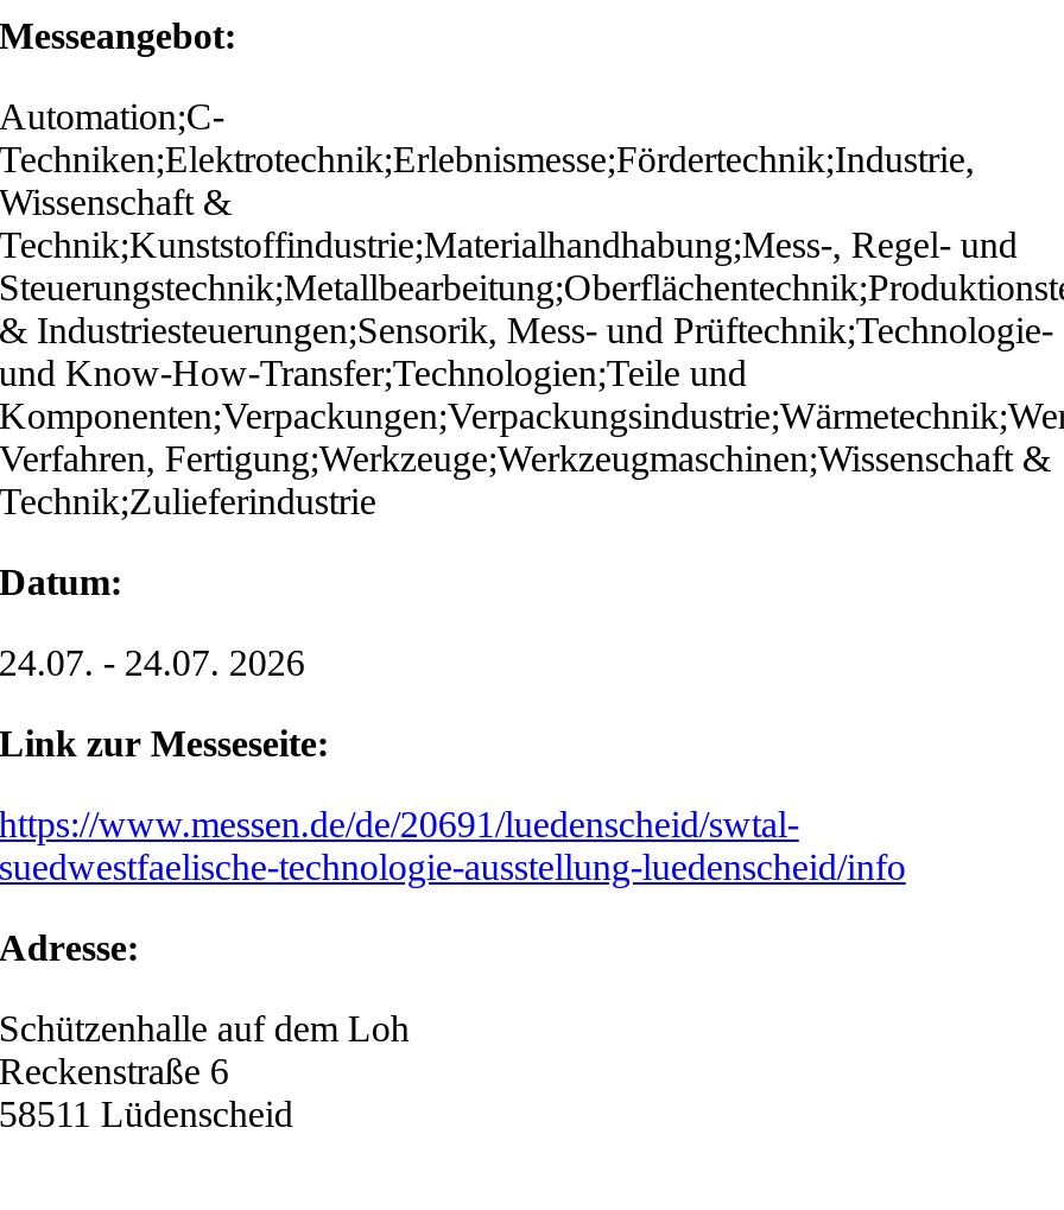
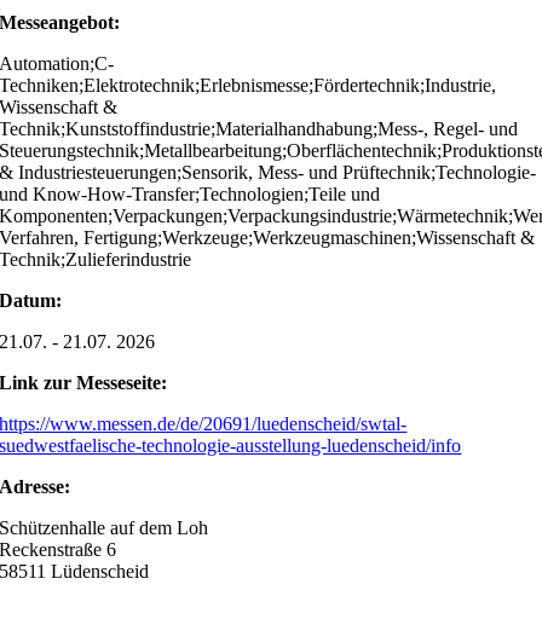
- 24.07. - 24.07. 2026
+ 21.07. - 21.07. 2026
